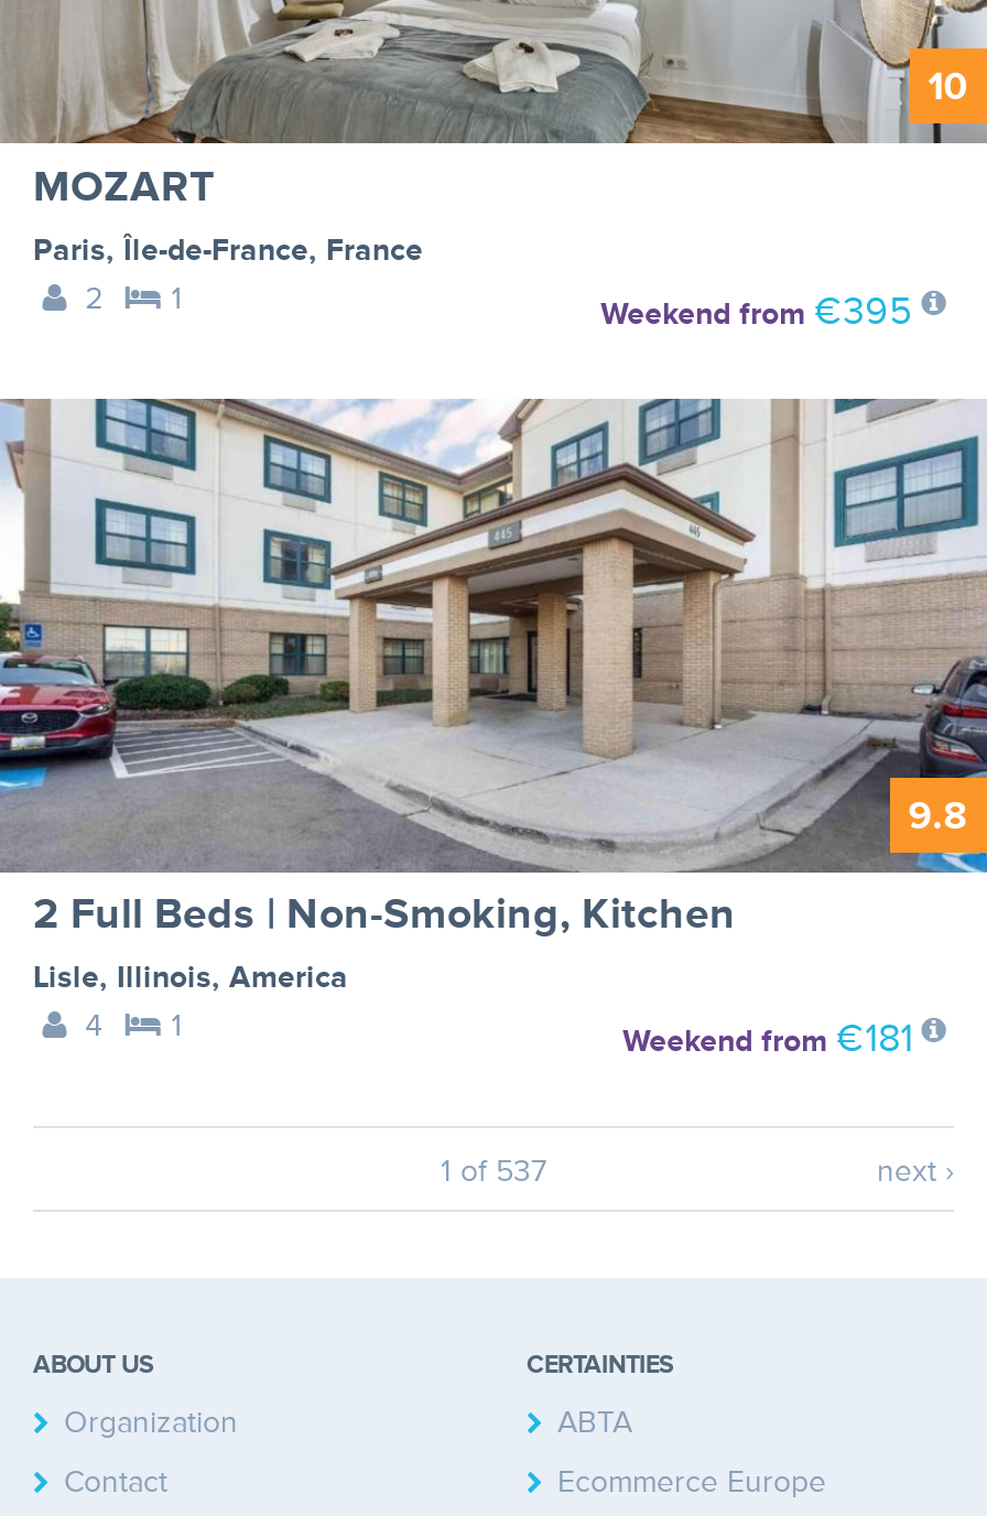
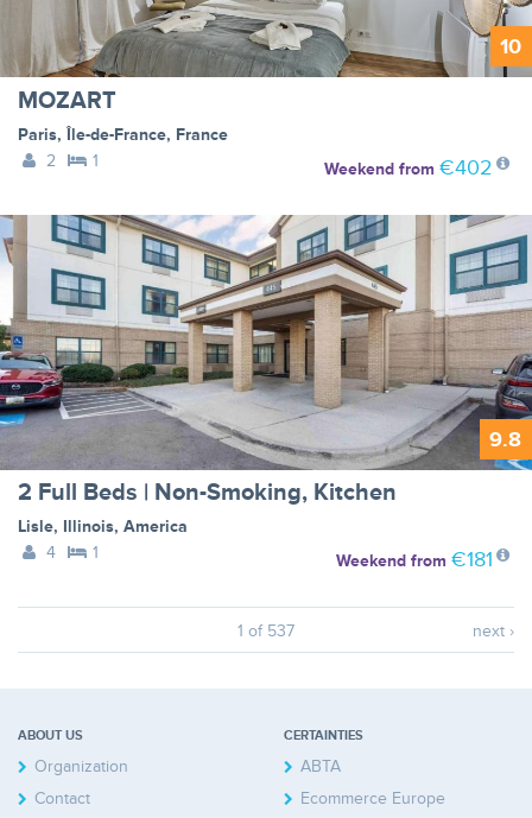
- Weekend from €395
+ Weekend from €402
